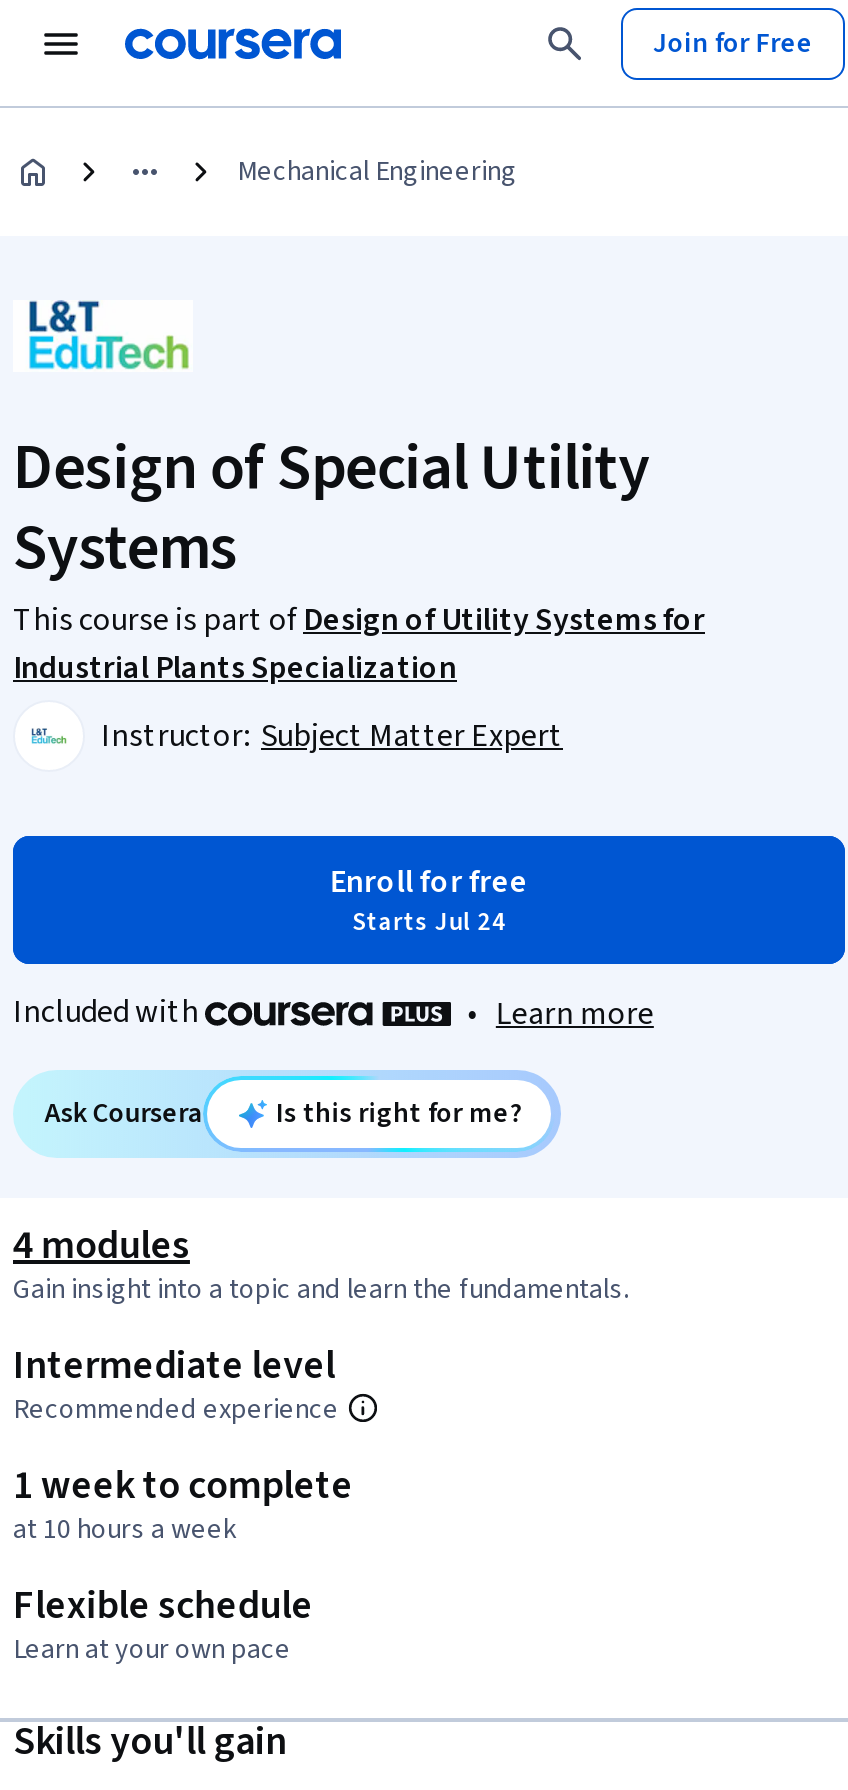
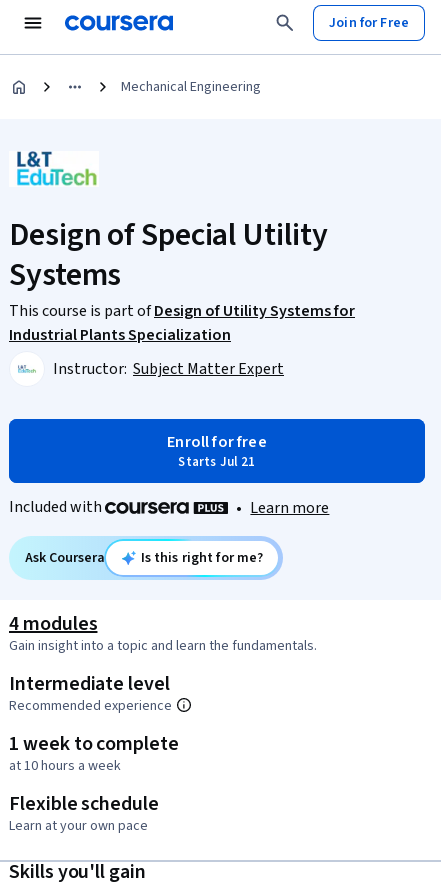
- Starts Jul 24
+ Starts Jul 21
